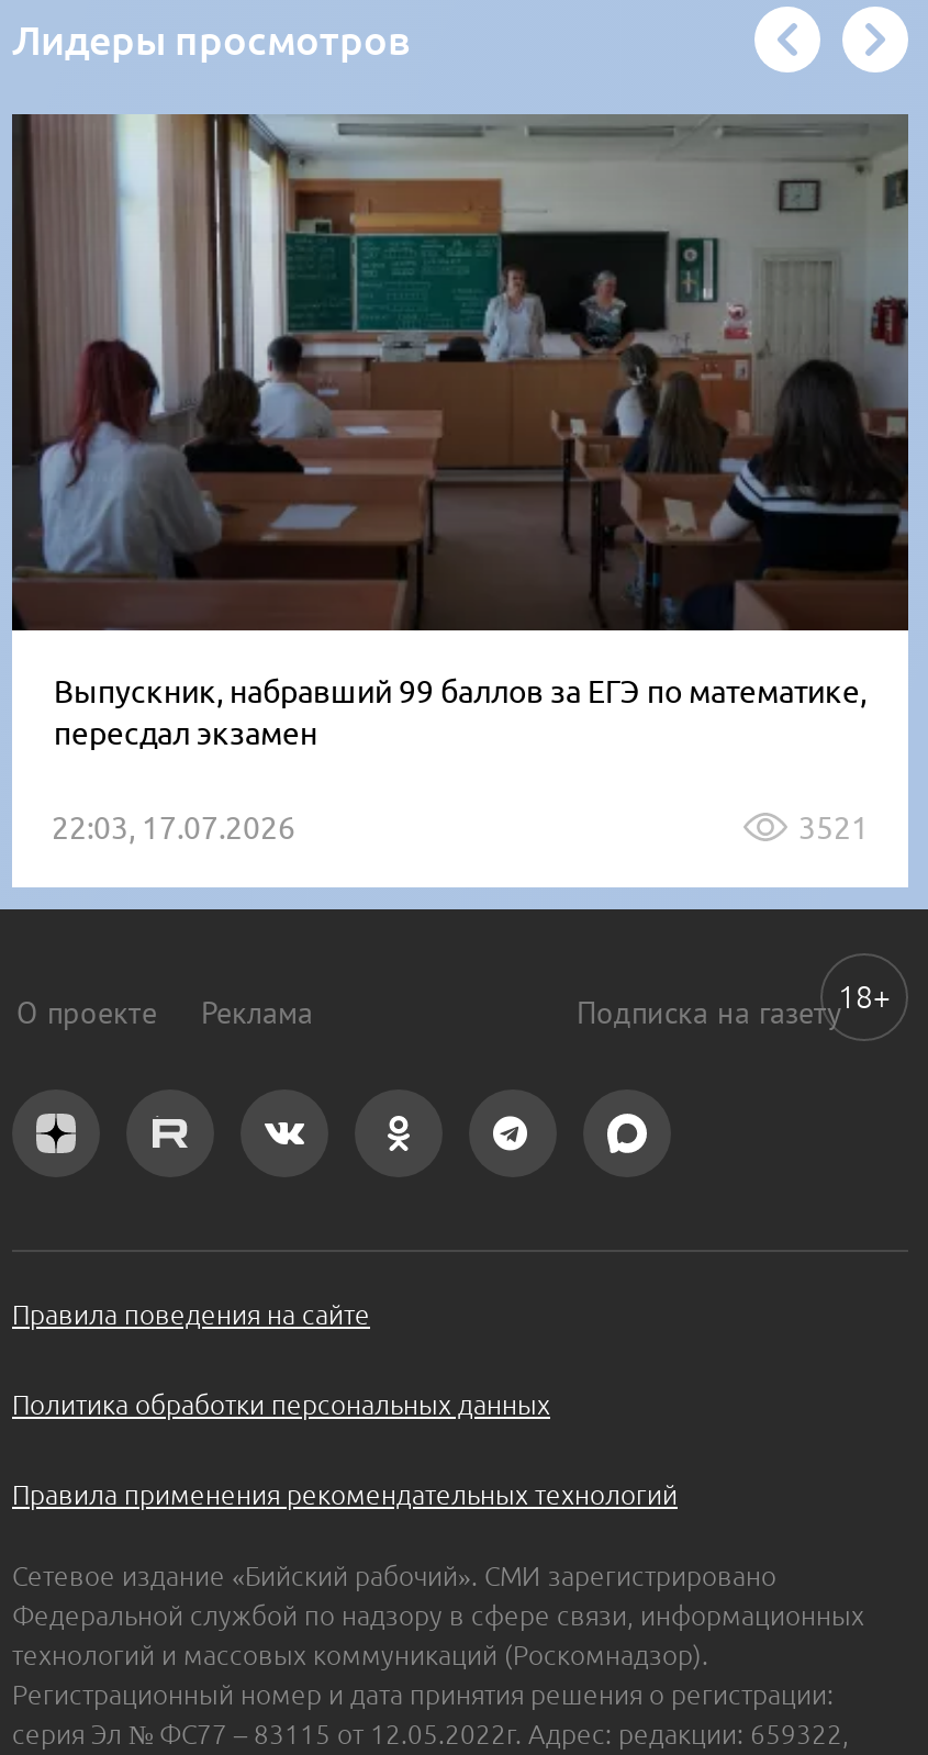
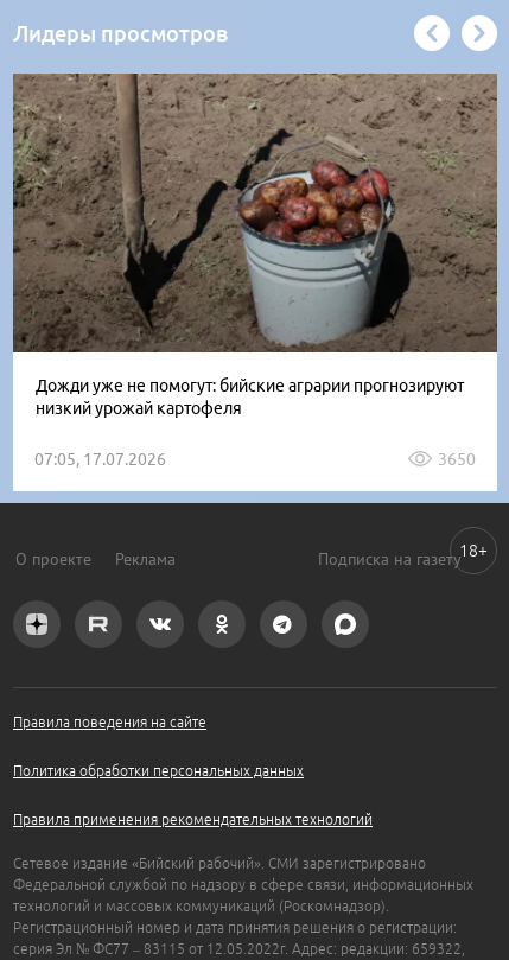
- [image]
- Выпускник, набравший 99 баллов за ЕГЭ по математике,
- пересдал экзамен
+ [image]
+ Дожди уже не помогут: бийские аграрии прогнозируют
+ низкий урожай картофеля

- 22:03, 17.07.2026
- 3521
+ 07:05, 17.07.2026
+ 3650
